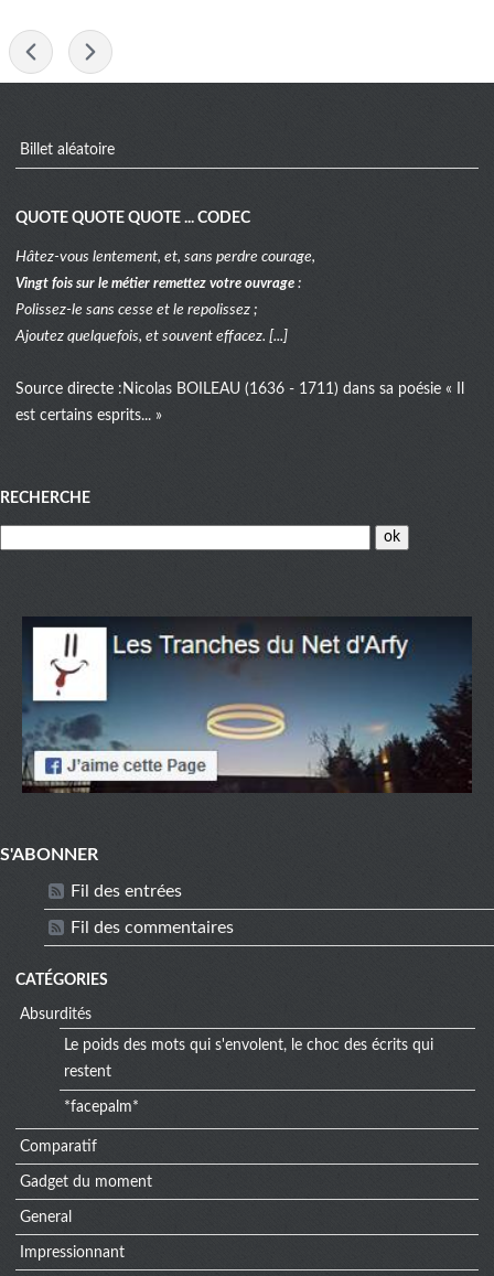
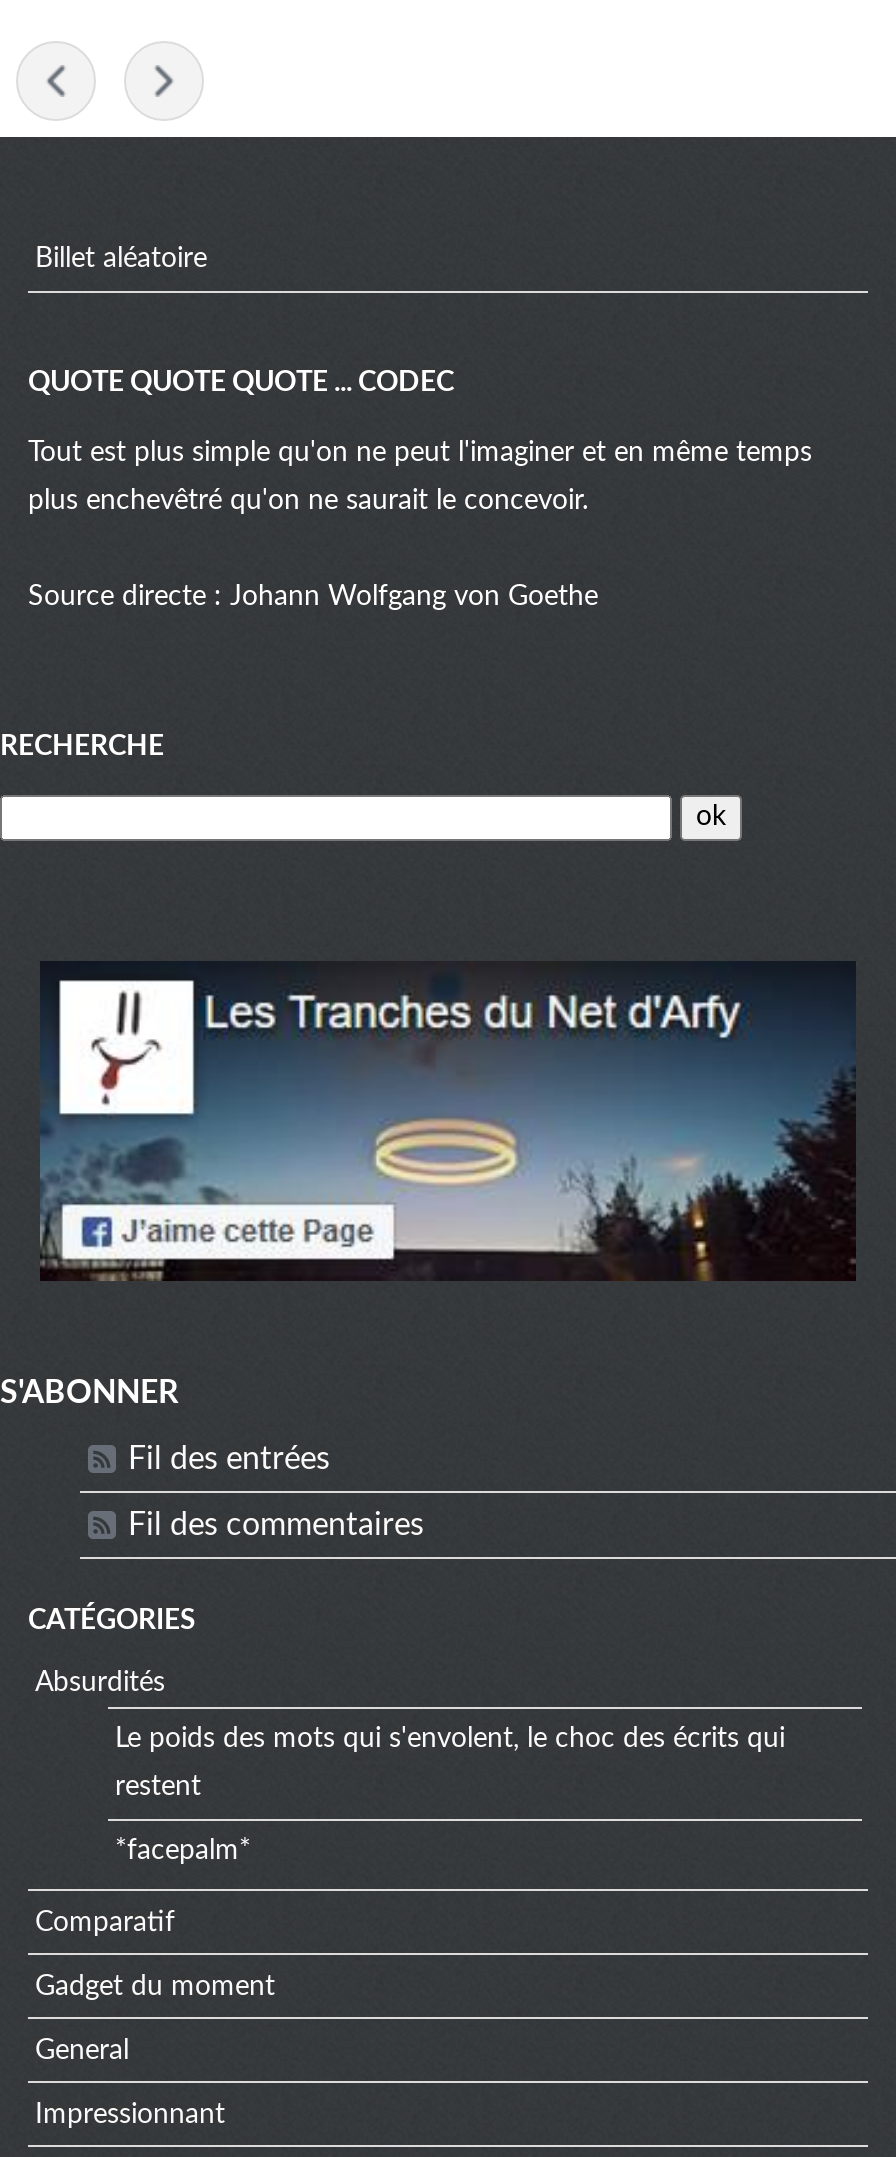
- Hâtez-vous lentement, et, sans perdre courage,
- Vingt fois sur le métier remettez votre ouvrage:
- Polissez-le sans cesse et le repolissez ;
- Ajoutez quelquefois, et souvent effacez. [...]
- Source directe : Nicolas BOILEAU (1636 - 1711) dans sa poésie « Il
- est certains esprits... »
+ Tout est plus simple qu'on ne peut l'imaginer et en même temps
+ plus enchevêtré qu'on ne saurait le concevoir.
+ Source directe : Johann Wolfgang von Goethe
